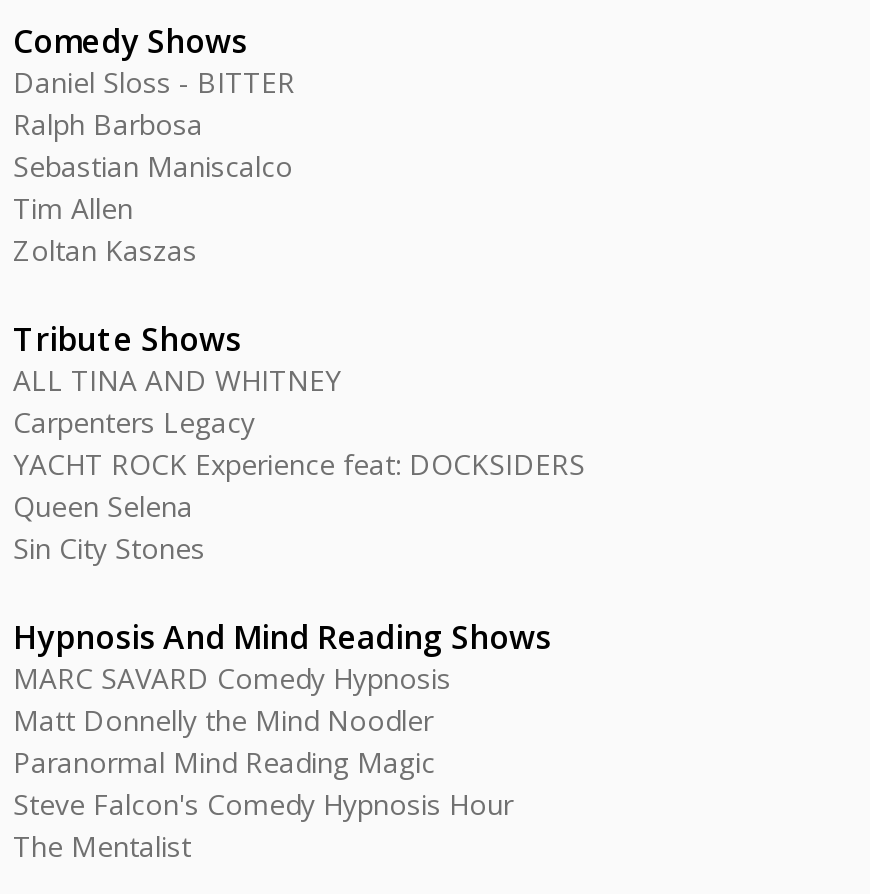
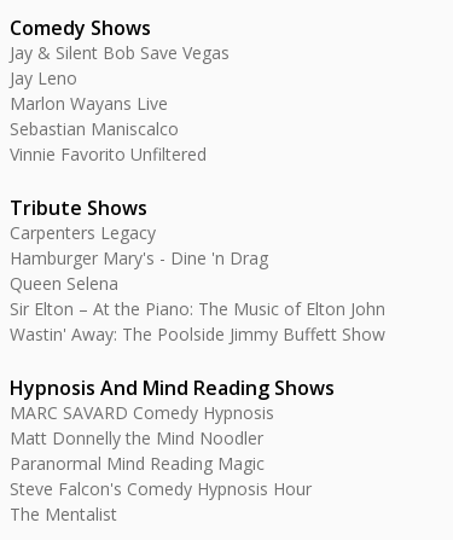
- Daniel Sloss - BITTER
- Ralph Barbosa
+ Jay & Silent Bob Save Vegas
+ Jay Leno
+ Marlon Wayans Live

moved down: Sebastian Maniscalco

- Tim Allen
- Zoltan Kaszas
+ Vinnie Favorito Unfiltered

- ALL TINA AND WHITNEY

moved up: Carpenters Legacy

- YACHT ROCK Experience feat: DOCKSIDERS
+ Hamburger Mary's - Dine 'n Drag

moved up: Queen Selena

- Sin City Stones
+ Sir Elton – At the Piano: The Music of Elton John
+ Wastin' Away: The Poolside Jimmy Buffett Show
